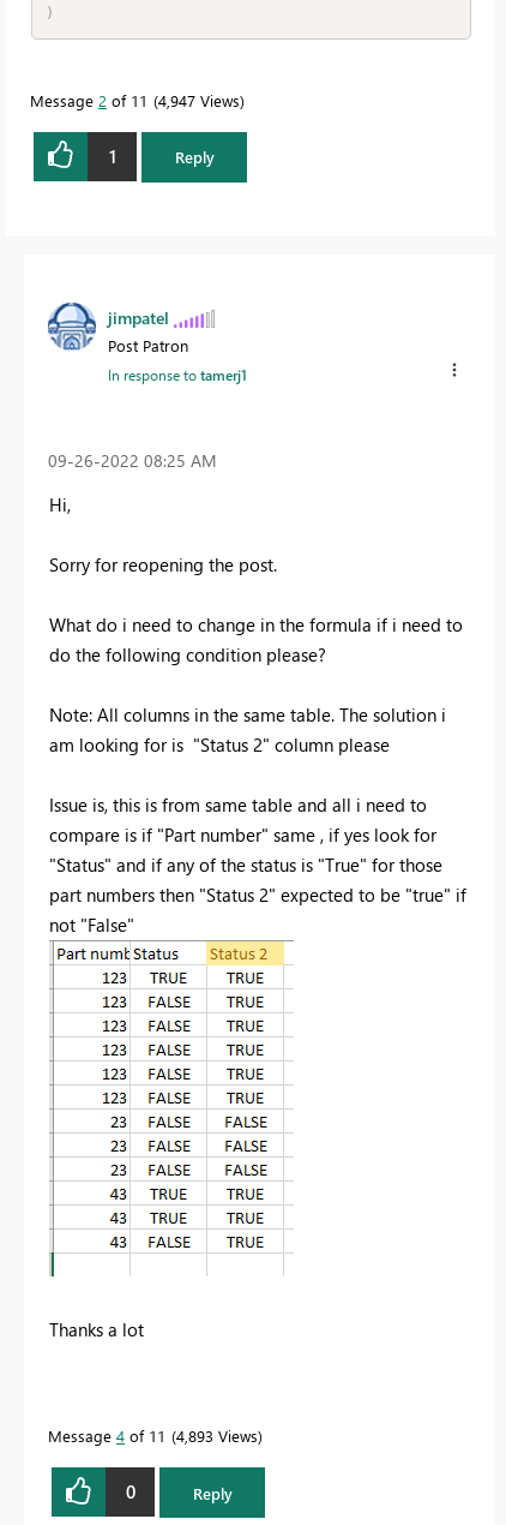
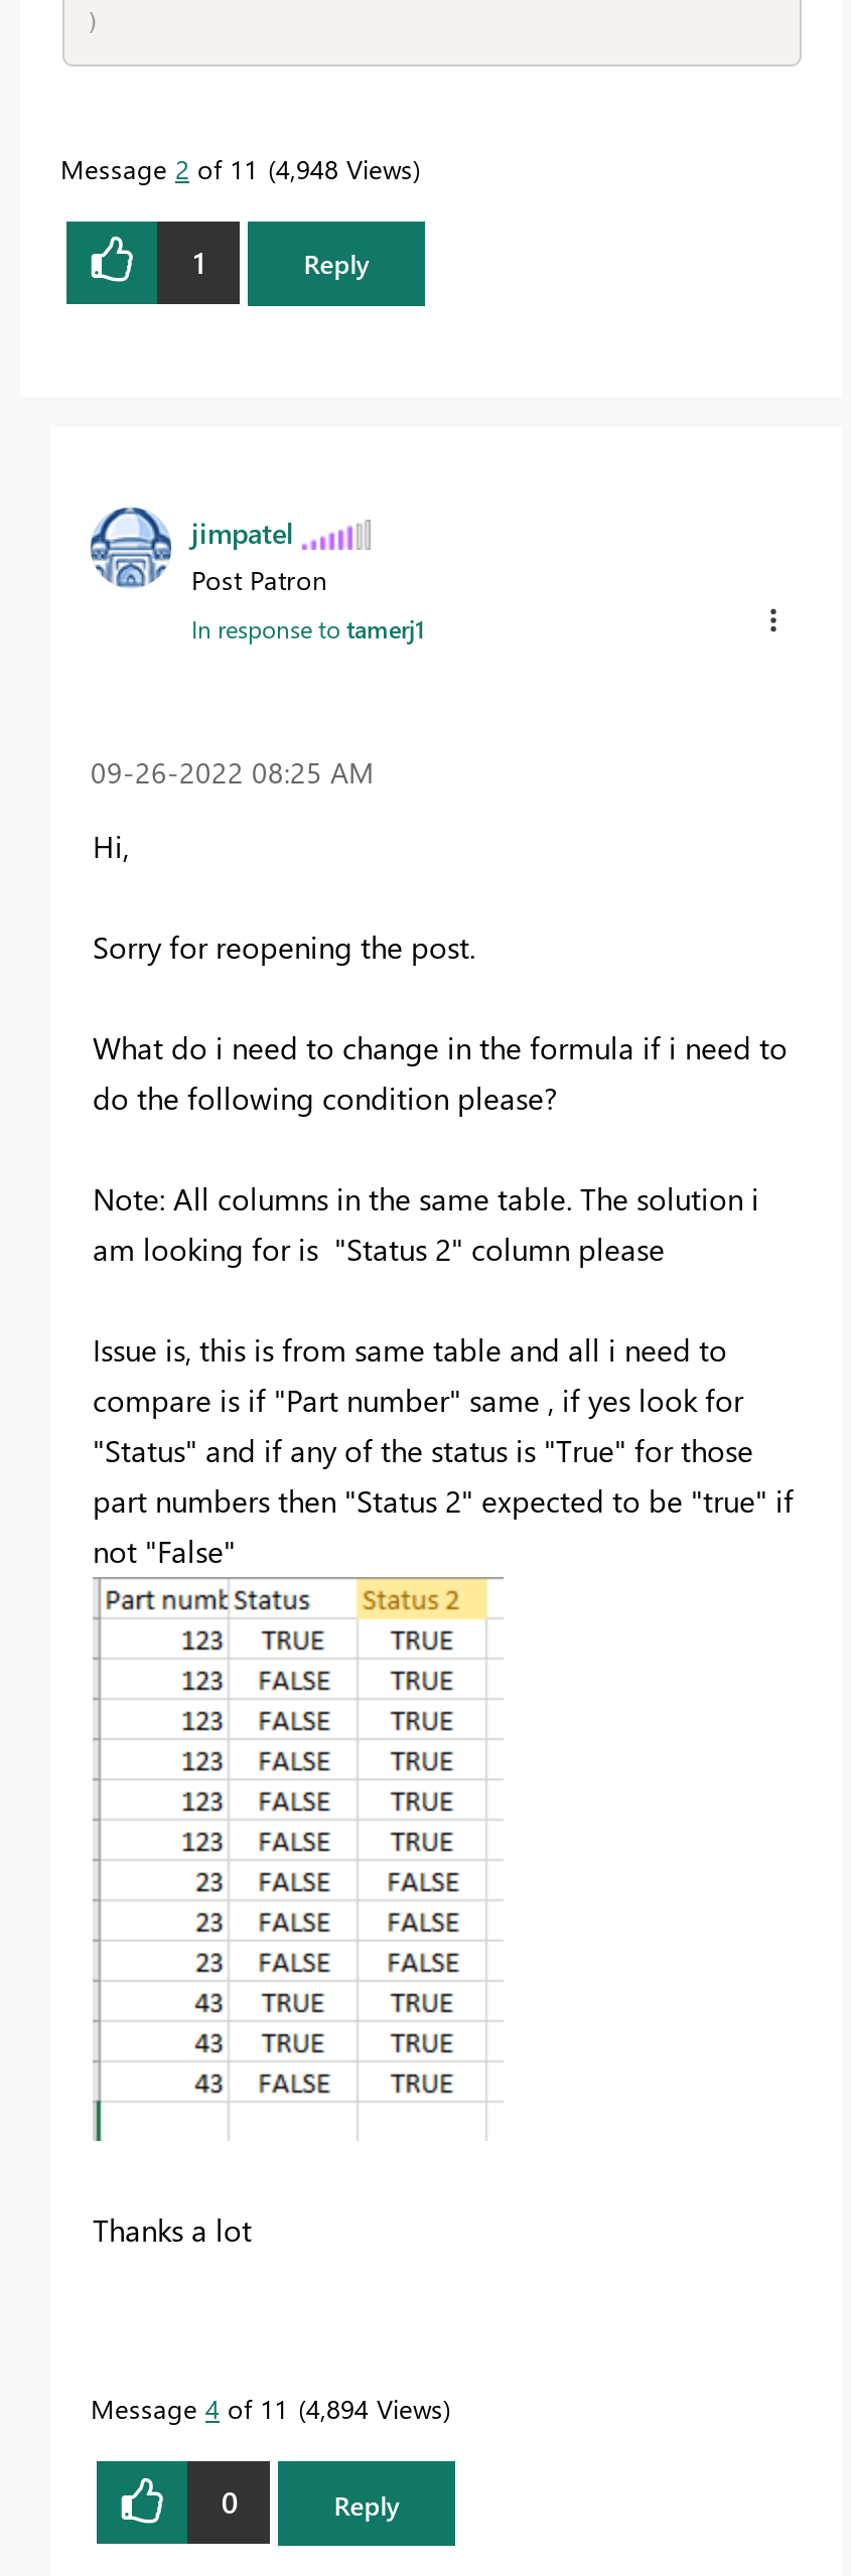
- Message 2 of 11 4,947 Views
+ Message 2 of 11 4,948 Views

- Message 4 of 11 4,893 Views
+ Message 4 of 11 4,894 Views
